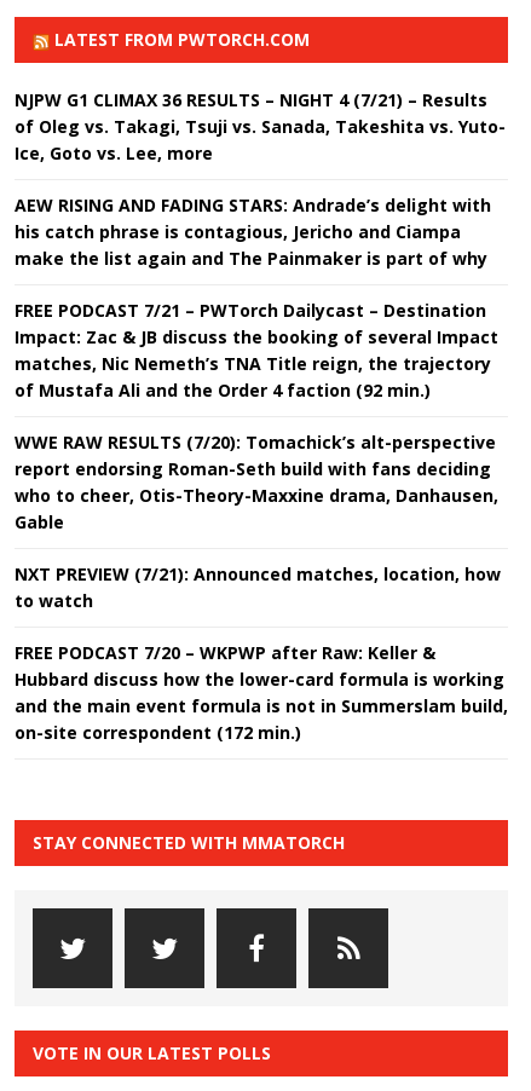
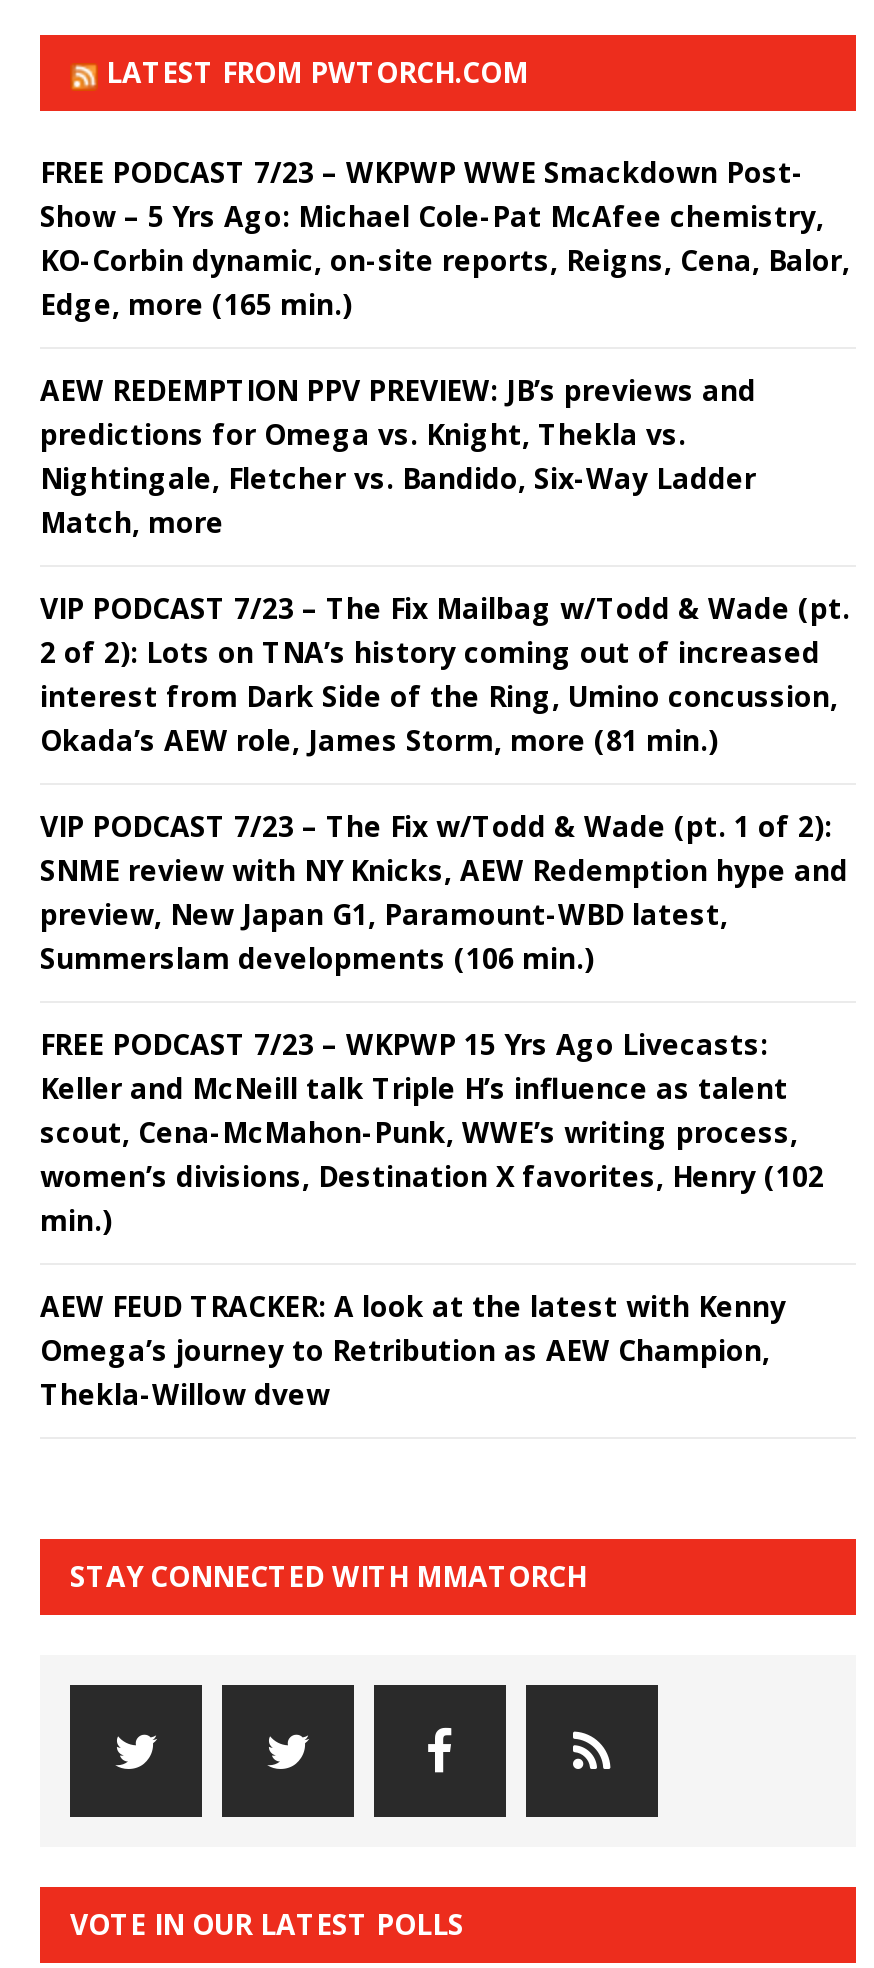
- NJPW G1 CLIMAX 36 RESULTS – NIGHT 4 (7/21) – Results
- of Oleg vs. Takagi, Tsuji vs. Sanada, Takeshita vs. Yuto-
- Ice, Goto vs. Lee, more
+ FREE PODCAST 7/23 – WKPWP WWE Smackdown Post-
+ Show – 5 Yrs Ago: Michael Cole-Pat McAfee chemistry,
+ KO-Corbin dynamic, on-site reports, Reigns, Cena, Balor,
+ Edge, more (165 min.)

- AEW RISING AND FADING STARS: Andrade’s delight with
- his catch phrase is contagious, Jericho and Ciampa
- make the list again and The Painmaker is part of why
+ AEW REDEMPTION PPV PREVIEW: JB’s previews and
+ predictions for Omega vs. Knight, Thekla vs.
+ Nightingale, Fletcher vs. Bandido, Six-Way Ladder
+ Match, more

- FREE PODCAST 7/21 – PWTorch Dailycast – Destination
- Impact: Zac & JB discuss the booking of several Impact
- matches, Nic Nemeth’s TNA Title reign, the trajectory
- of Mustafa Ali and the Order 4 faction (92 min.)
+ VIP PODCAST 7/23 – The Fix Mailbag w/Todd & Wade (pt.
+ 2 of 2): Lots on TNA’s history coming out of increased
+ interest from Dark Side of the Ring, Umino concussion,
+ Okada’s AEW role, James Storm, more (81 min.)

- WWE RAW RESULTS (7/20): Tomachick’s alt-perspective
- report endorsing Roman-Seth build with fans deciding
- who to cheer, Otis-Theory-Maxxine drama, Danhausen,
- Gable
+ VIP PODCAST 7/23 – The Fix w/Todd & Wade (pt. 1 of 2):
+ SNME review with NY Knicks, AEW Redemption hype and
+ preview, New Japan G1, Paramount-WBD latest,
+ Summerslam developments (106 min.)

- NXT PREVIEW (7/21): Announced matches, location, how
- to watch
+ FREE PODCAST 7/23 – WKPWP 15 Yrs Ago Livecasts:
+ Keller and McNeill talk Triple H’s influence as talent
+ scout, Cena-McMahon-Punk, WWE’s writing process,
+ women’s divisions, Destination X favorites, Henry (102
+ min.)

- FREE PODCAST 7/20 – WKPWP after Raw: Keller &
- Hubbard discuss how the lower-card formula is working
- and the main event formula is not in Summerslam build,
- on-site correspondent (172 min.)
+ AEW FEUD TRACKER: A look at the latest with Kenny
+ Omega’s journey to Retribution as AEW Champion,
+ Thekla-Willow dvew
